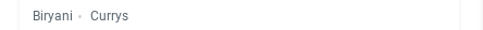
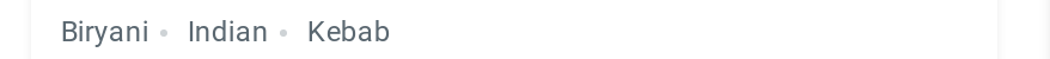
- Currys
+ Indian
+ Kebab
